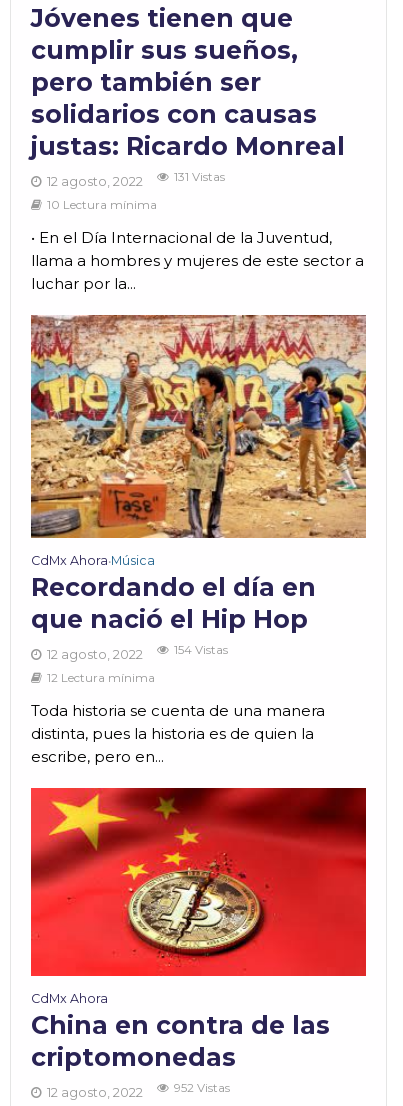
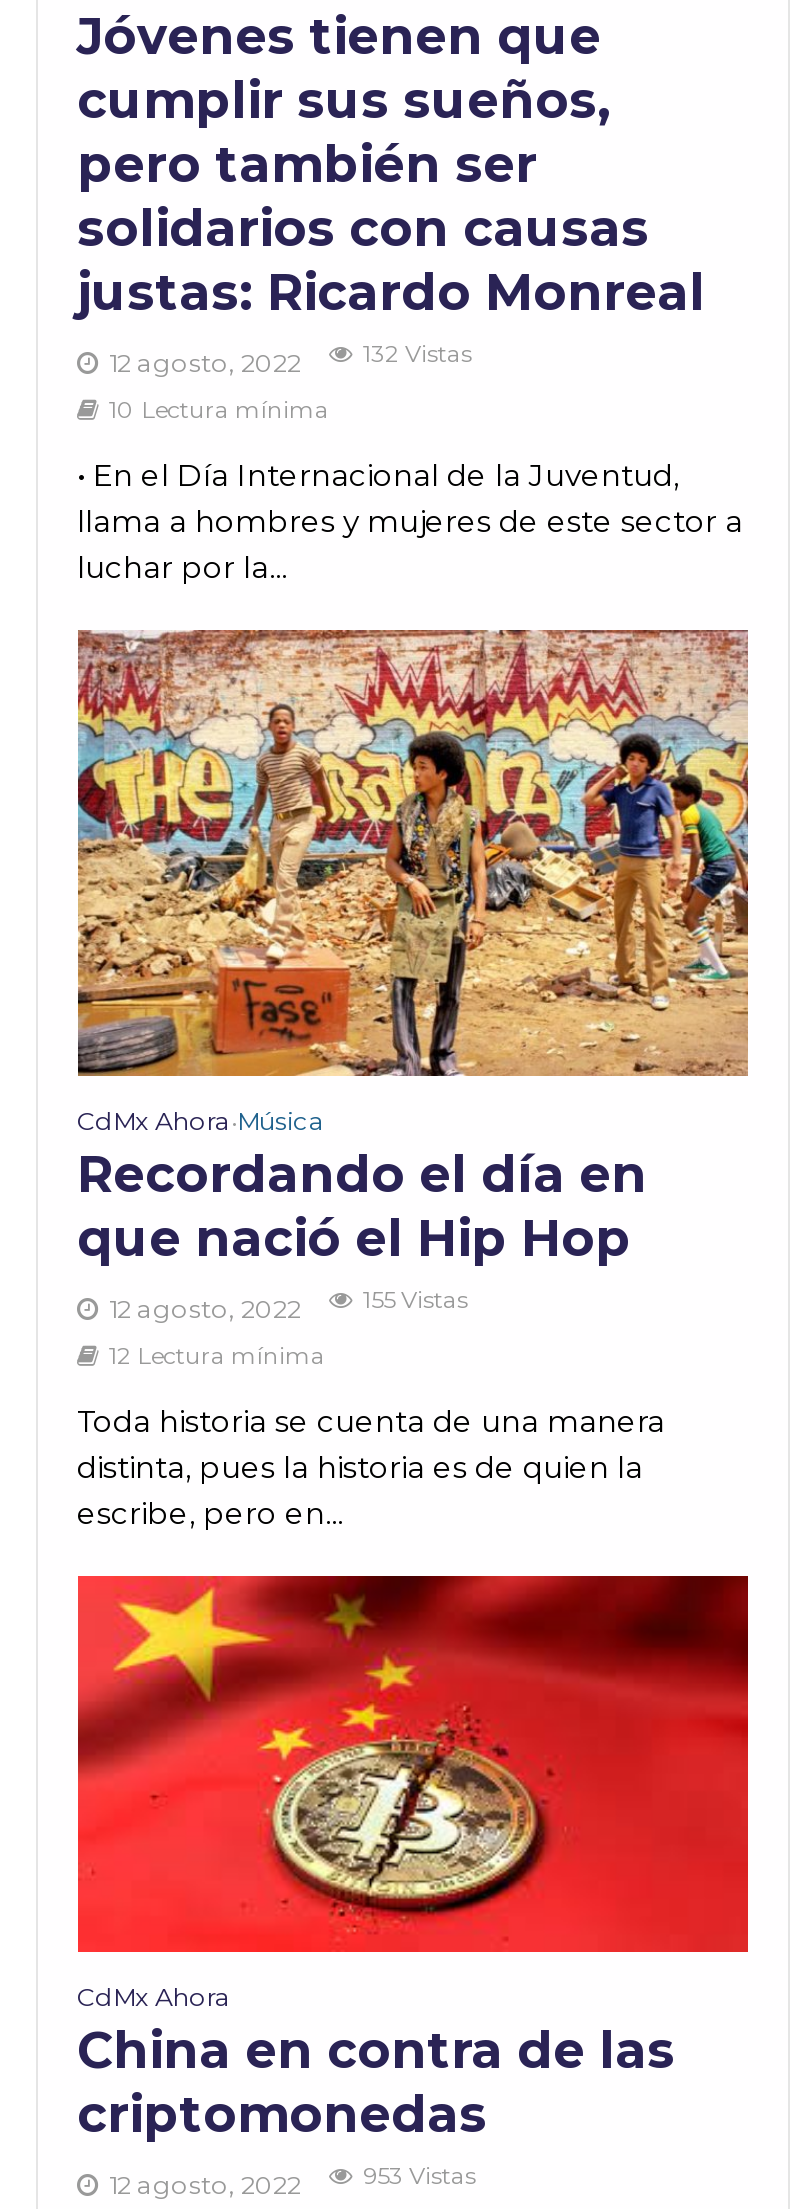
- 131 Vistas
+ 132 Vistas

- 154 Vistas
+ 155 Vistas

- 952 Vistas
+ 953 Vistas
